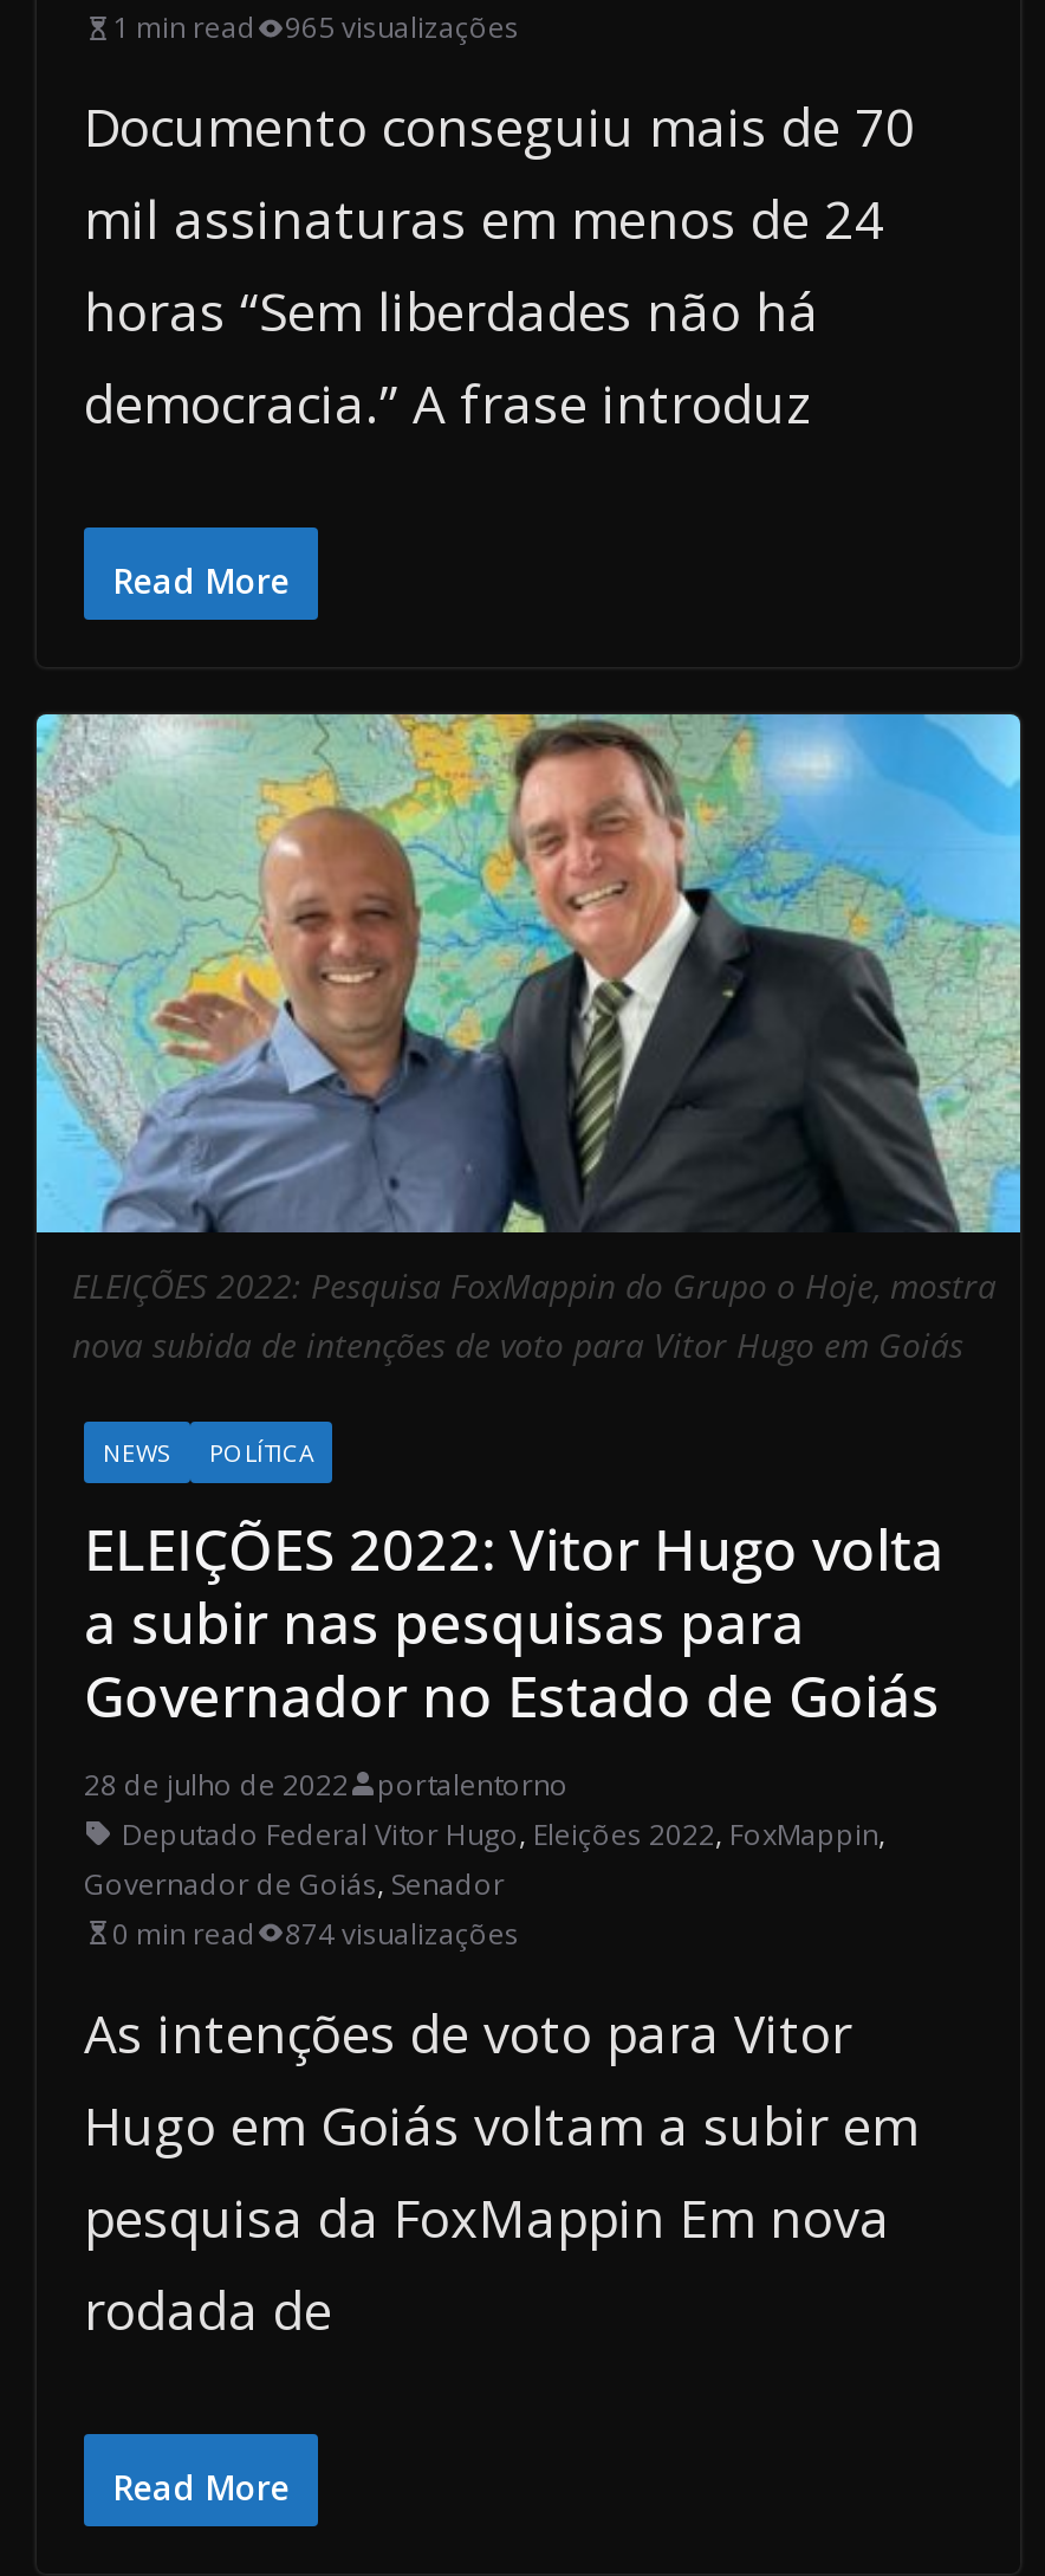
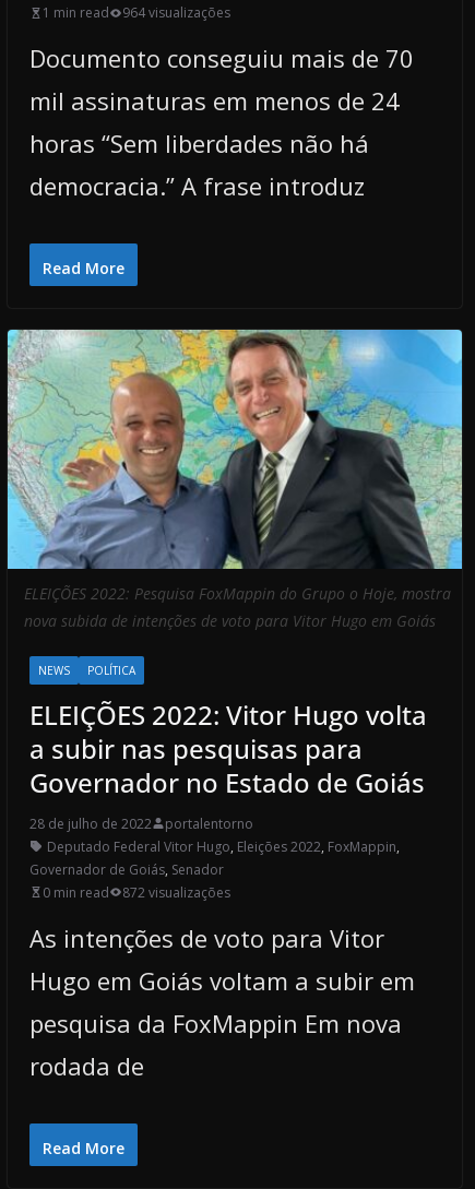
- 965 visualizações
+ 964 visualizações

- 874 visualizações
+ 872 visualizações
